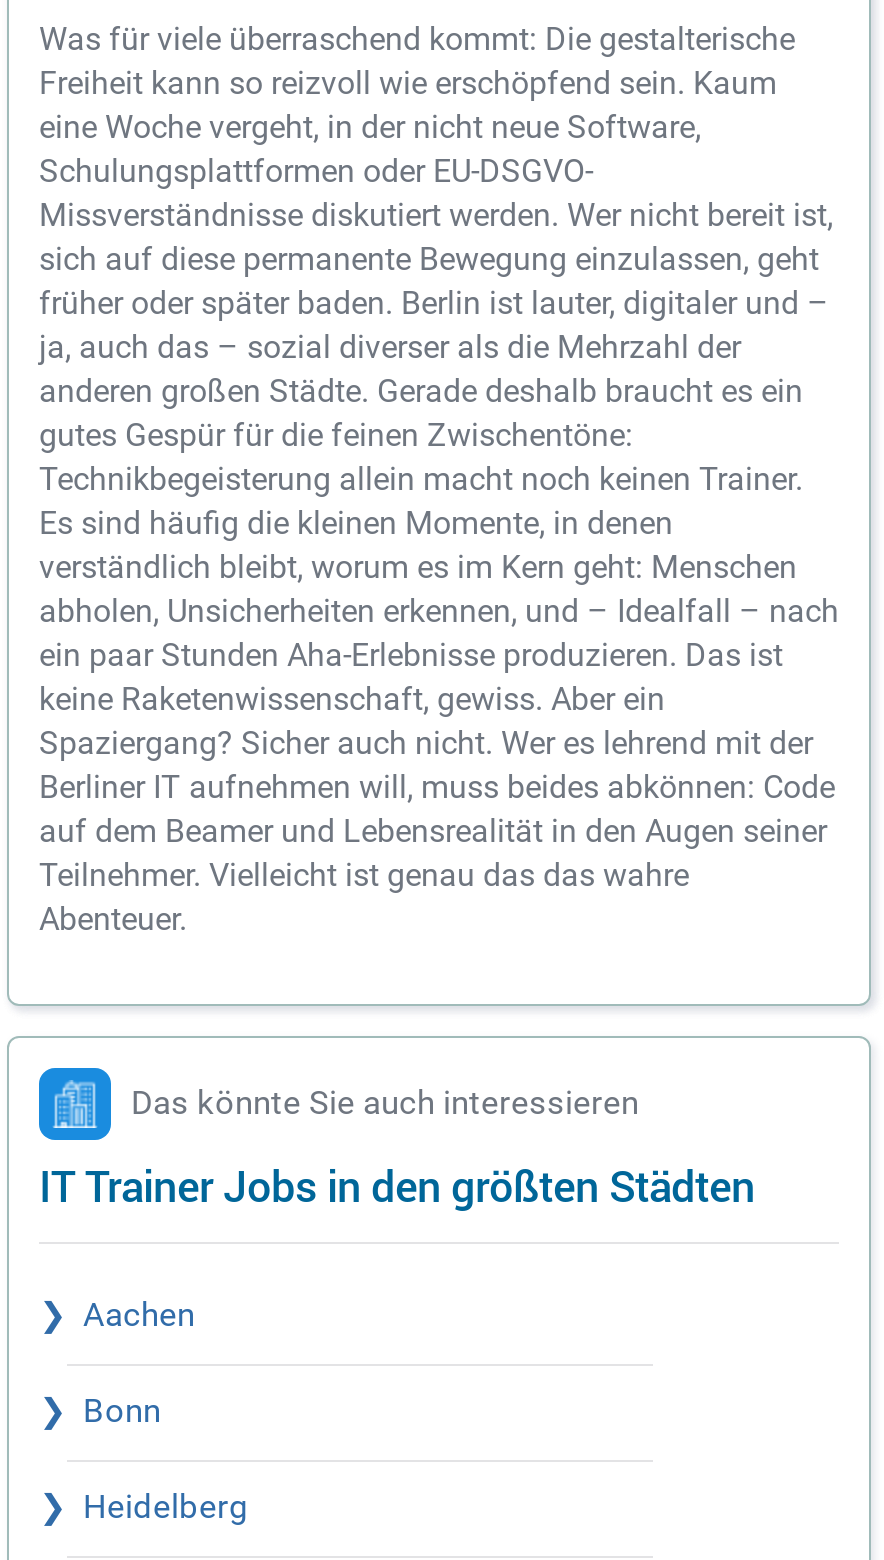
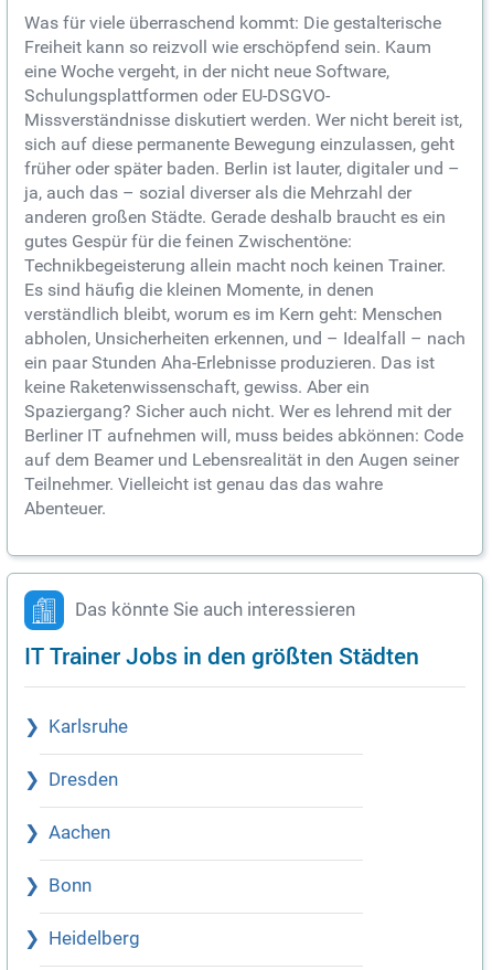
+ Karlsruhe
+ Dresden
